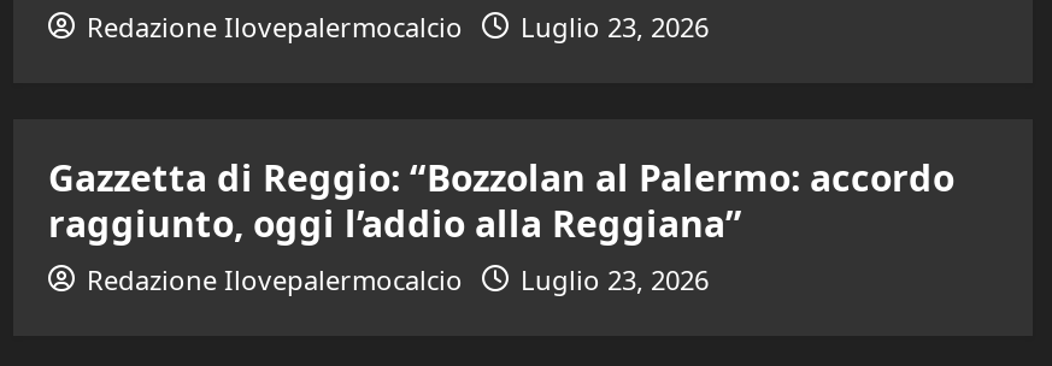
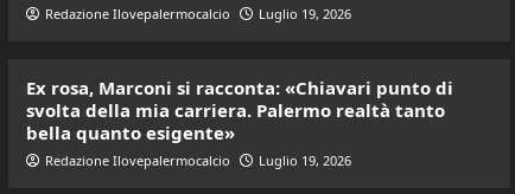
- Redazione Ilovepalermocalcio Luglio 23, 2026
+ Redazione Ilovepalermocalcio Luglio 19, 2026

- Gazzetta di Reggio: “Bozzolan al Palermo: accordo
- raggiunto, oggi l’addio alla Reggiana”
+ Ex rosa, Marconi si racconta: «Chiavari punto di
+ svolta della mia carriera. Palermo realtà tanto
+ bella quanto esigente»

- Redazione Ilovepalermocalcio Luglio 23, 2026
+ Redazione Ilovepalermocalcio Luglio 19, 2026
